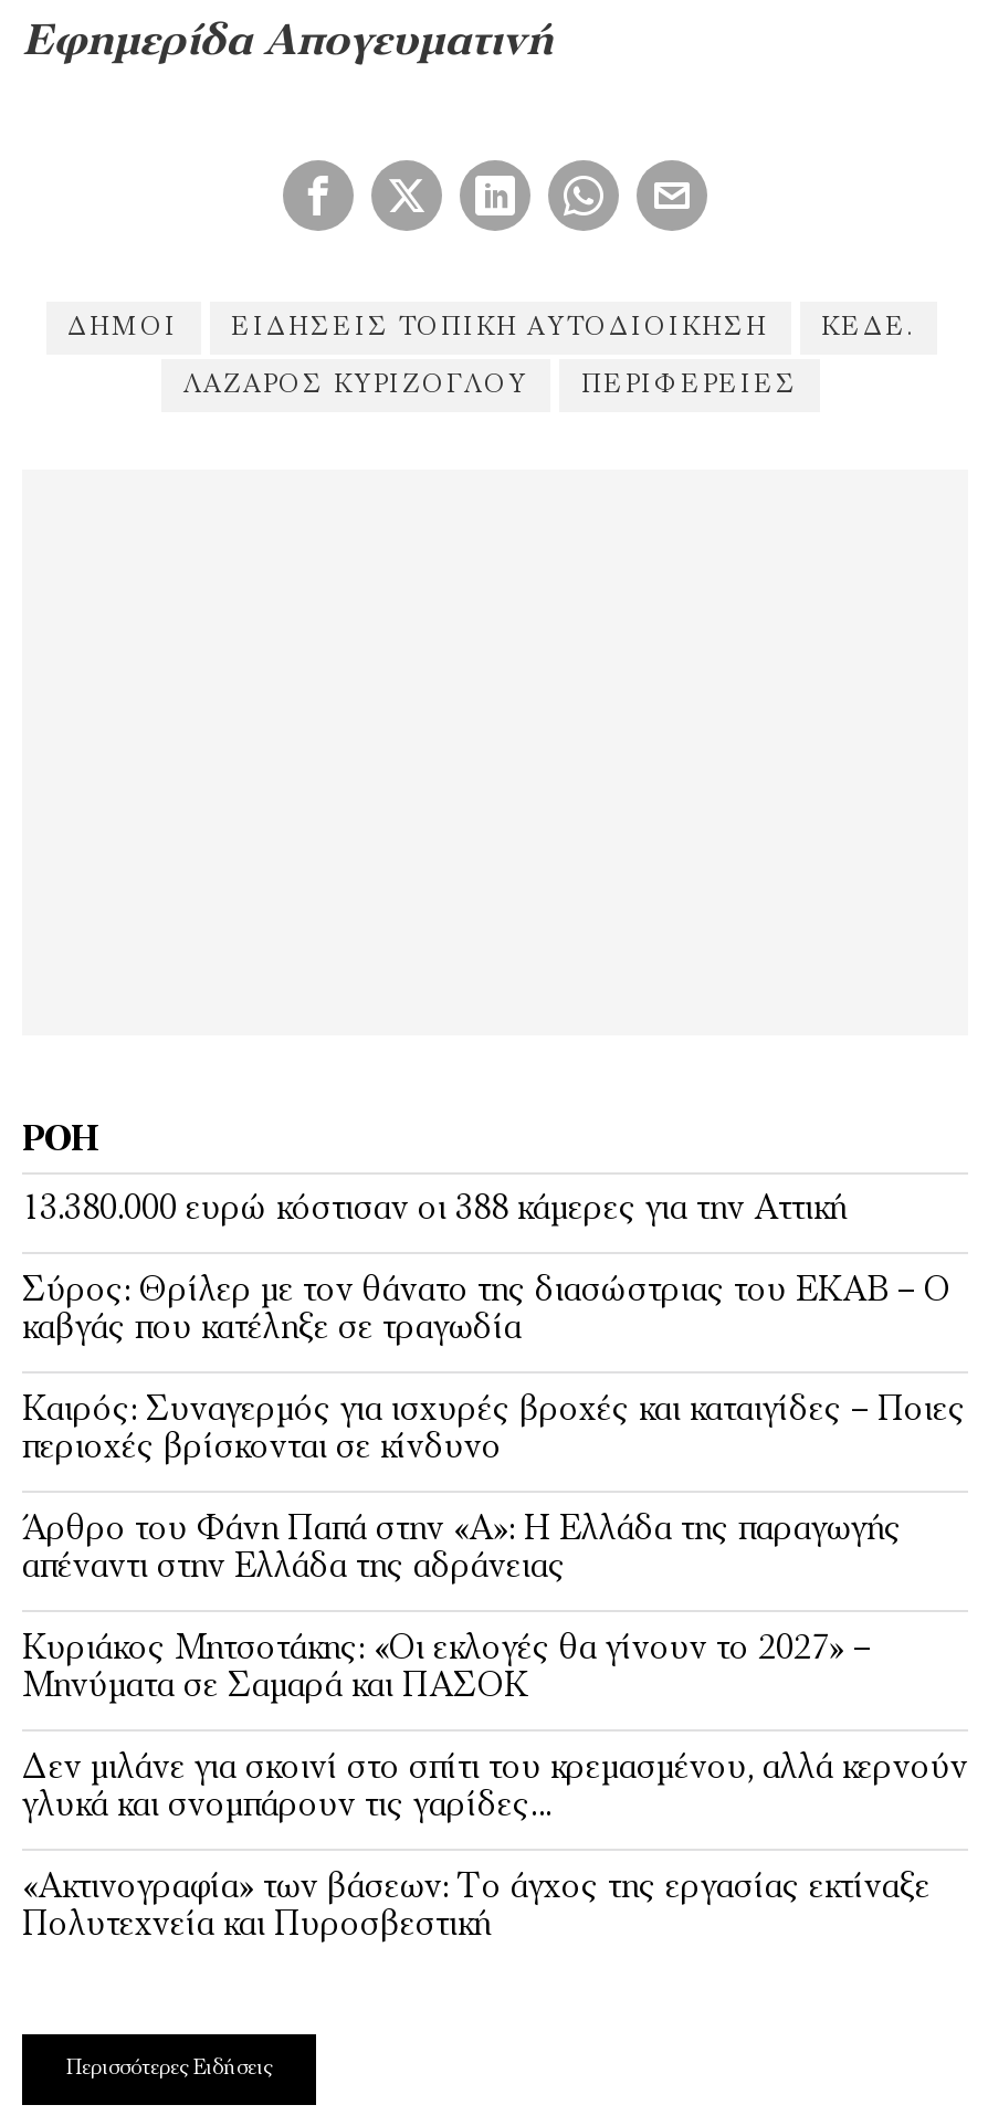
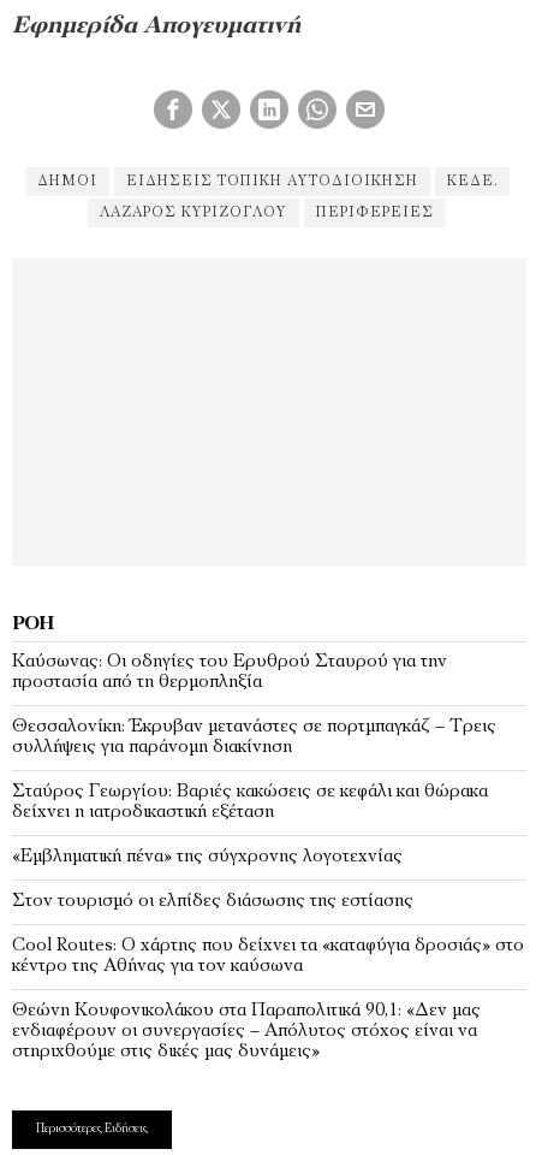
- 13.380.000 ευρώ κόστισαν οι 388 κάμερες για την Αττική
+ Καύσωνας: Οι οδηγίες του Ερυθρού Σταυρού για την
+ προστασία από τη θερμοπληξία

- Σύρος: Θρίλερ με τον θάνατο της διασώστριας του ΕΚΑΒ – Ο
- καβγάς που κατέληξε σε τραγωδία
+ Θεσσαλονίκη: Έκρυβαν μετανάστες σε πορτμπαγκάζ – Τρεις
+ συλλήψεις για παράνομη διακίνηση

- Καιρός: Συναγερμός για ισχυρές βροχές και καταιγίδες – Ποιες
- περιοχές βρίσκονται σε κίνδυνο
+ Σταύρος Γεωργίου: Βαριές κακώσεις σε κεφάλι και θώρακα
+ δείχνει η ιατροδικαστική εξέταση

- Άρθρο του Φάνη Παπά στην «Α»: Η Ελλάδα της παραγωγής
- απέναντι στην Ελλάδα της αδράνειας
+ «Εμβληματική πένα» της σύγχρονης λογοτεχνίας

- Κυριάκος Μητσοτάκης: «Οι εκλογές θα γίνουν το 2027» –
- Μηνύματα σε Σαμαρά και ΠΑΣΟΚ
+ Στον τουρισμό οι ελπίδες διάσωσης της εστίασης

- Δεν μιλάνε για σκοινί στο σπίτι του κρεμασμένου, αλλά κερνούν
- γλυκά και σνομπάρουν τις γαρίδες…
+ Cool Routes: Ο χάρτης που δείχνει τα «καταφύγια δροσιάς» στο
+ κέντρο της Αθήνας για τον καύσωνα

- «Ακτινογραφία» των βάσεων: Το άγχος της εργασίας εκτίναξε
- Πολυτεχνεία και Πυροσβεστική
+ Θεώνη Κουφονικολάκου στα Παραπολιτικά 90,1: «Δεν μας
+ ενδιαφέρουν οι συνεργασίες – Απόλυτος στόχος είναι να
+ στηριχθούμε στις δικές μας δυνάμεις»
